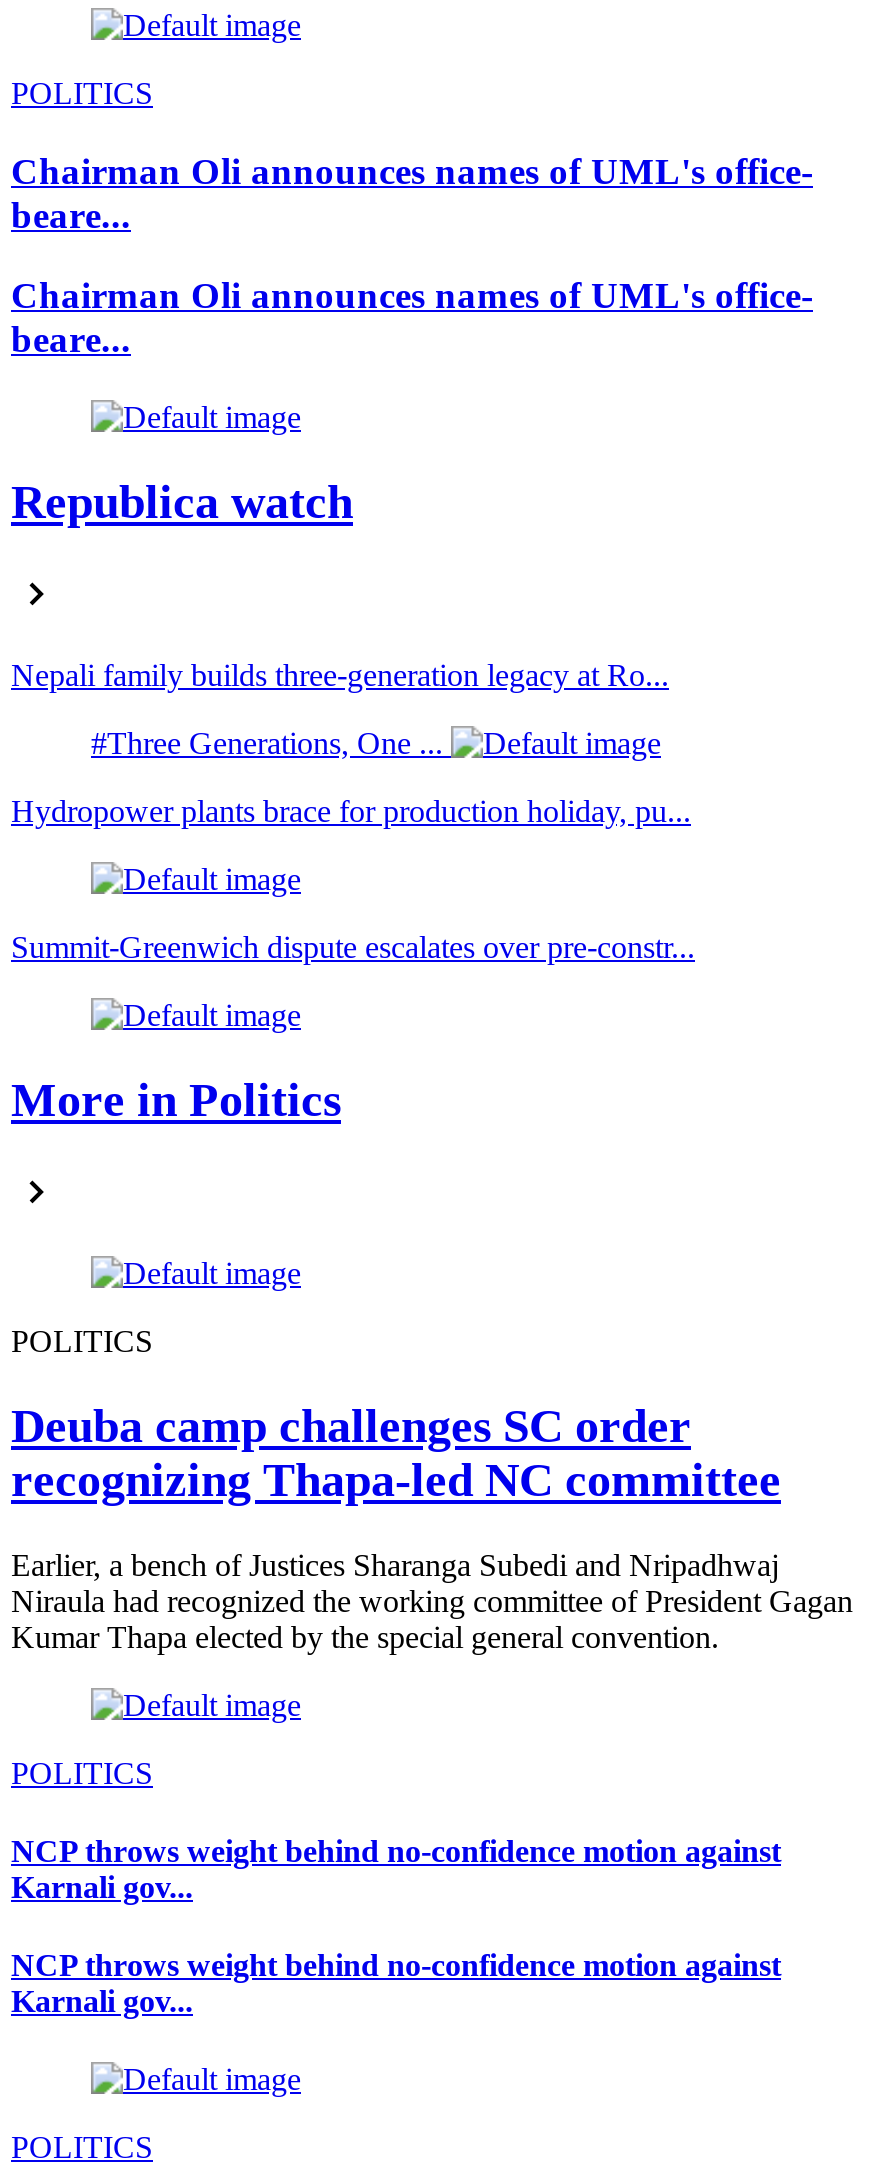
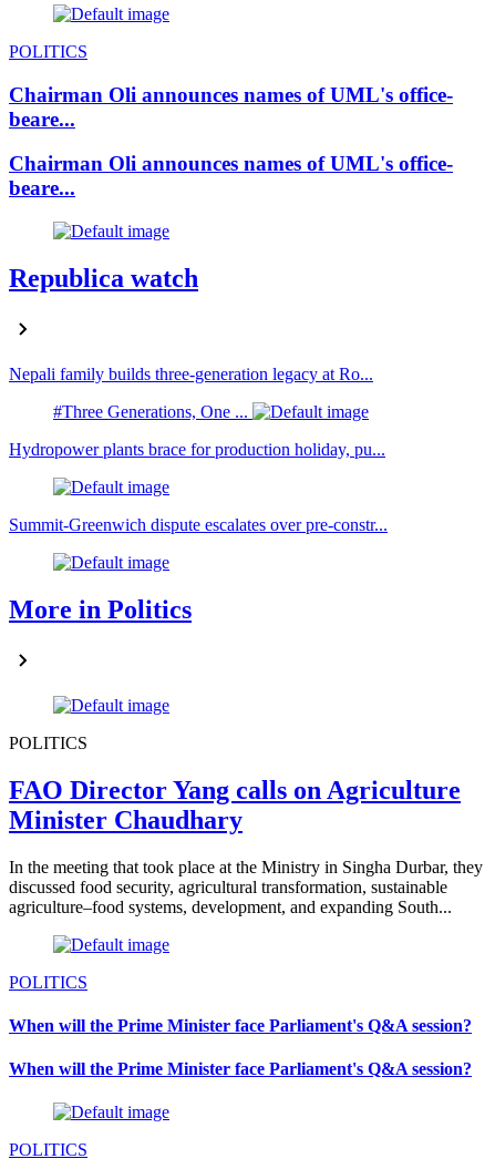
- Deuba camp challenges SC order
- recognizing Thapa-led NC committee
+ FAO Director Yang calls on Agriculture
+ Minister Chaudhary

- Earlier, a bench of Justices Sharanga Subedi and Nripadhwaj
- Niraula had recognized the working committee of President Gagan
- Kumar Thapa elected by the special general convention.
+ In the meeting that took place at the Ministry in Singha Durbar, they
+ discussed food security, agricultural transformation, sustainable
+ agriculture–food systems, development, and expanding South...

- NCP throws weight behind no-confidence motion against
- Karnali gov...
+ When will the Prime Minister face Parliament's Q&A session?

- NCP throws weight behind no-confidence motion against
- Karnali gov...
+ When will the Prime Minister face Parliament's Q&A session?
